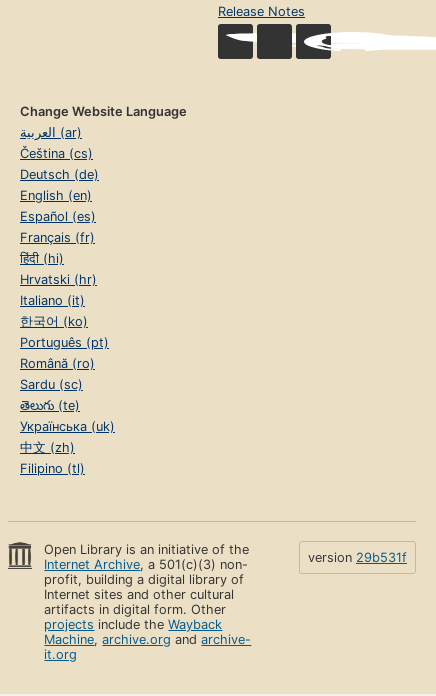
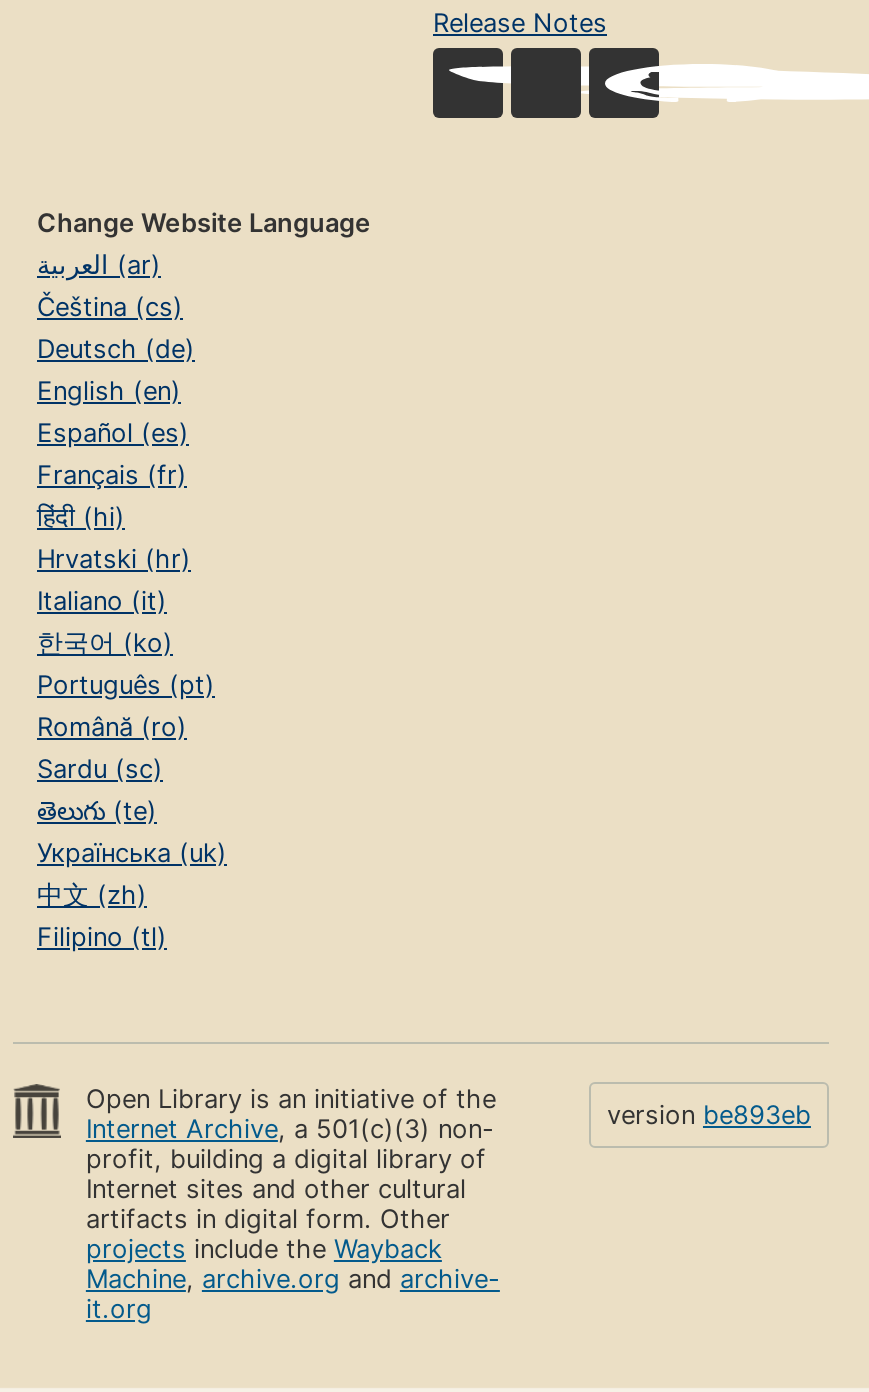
- version 29b531f
+ version be893eb
